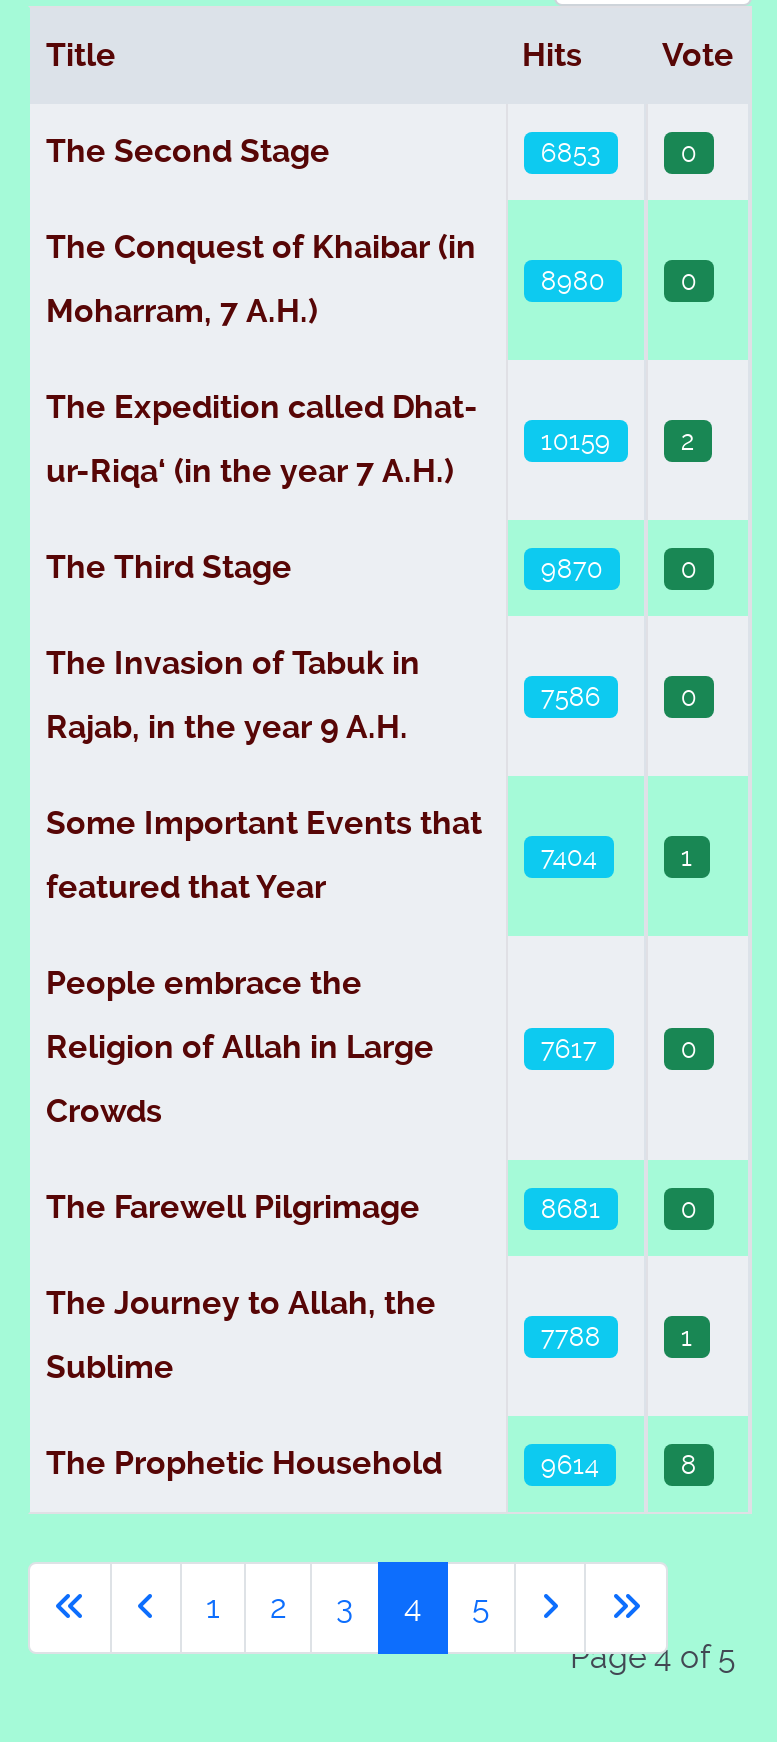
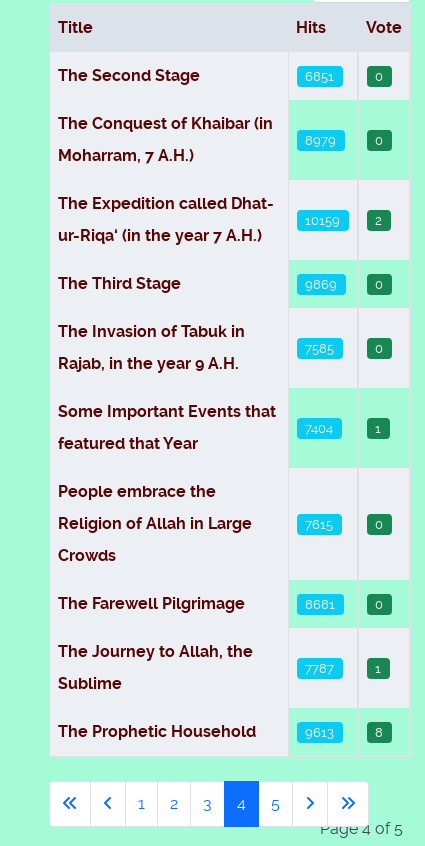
- 6853
+ 6851

- 8980
+ 8979

- 9870
+ 9869

- 7586
+ 7585

- 7617
+ 7615

- 7788
+ 7787

- 9614
+ 9613
